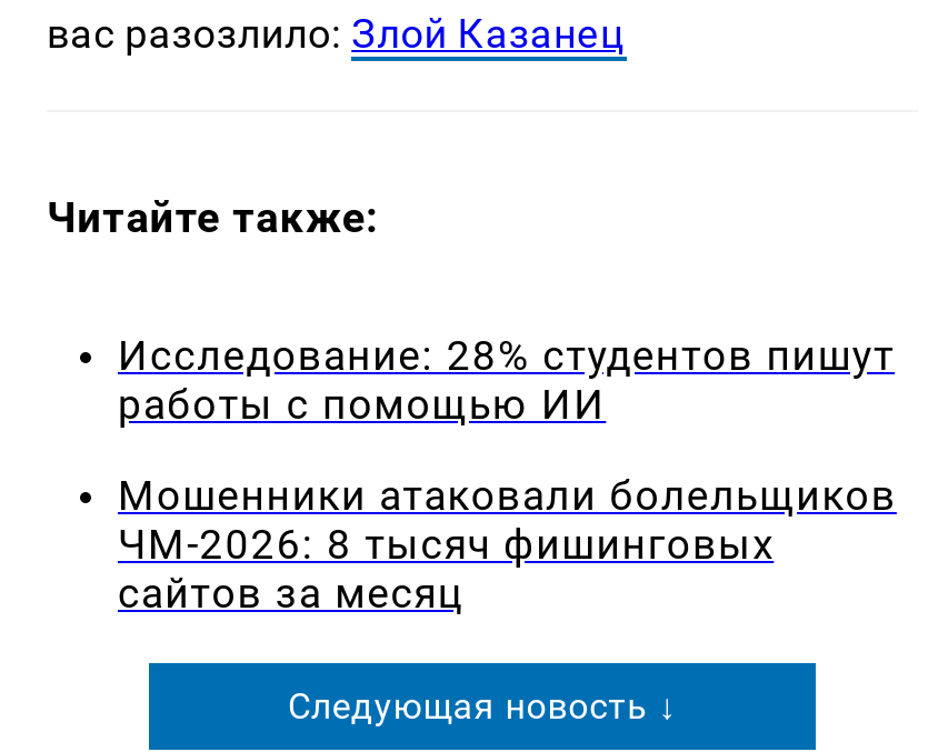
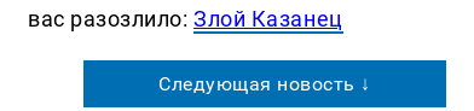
- Читайте также:
- Исследование: 28% студентов пишут
- работы с помощью ИИ
- Мошенники атаковали болельщиков
- ЧМ-2026: 8 тысяч фишинговых
- сайтов за месяц
